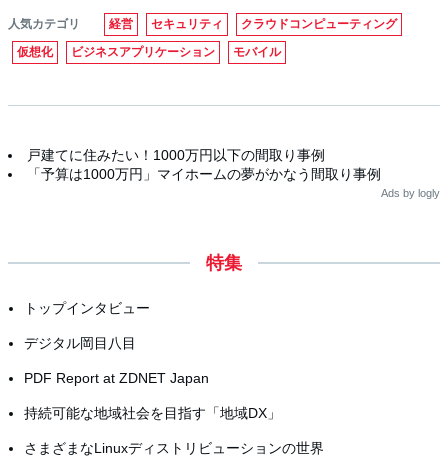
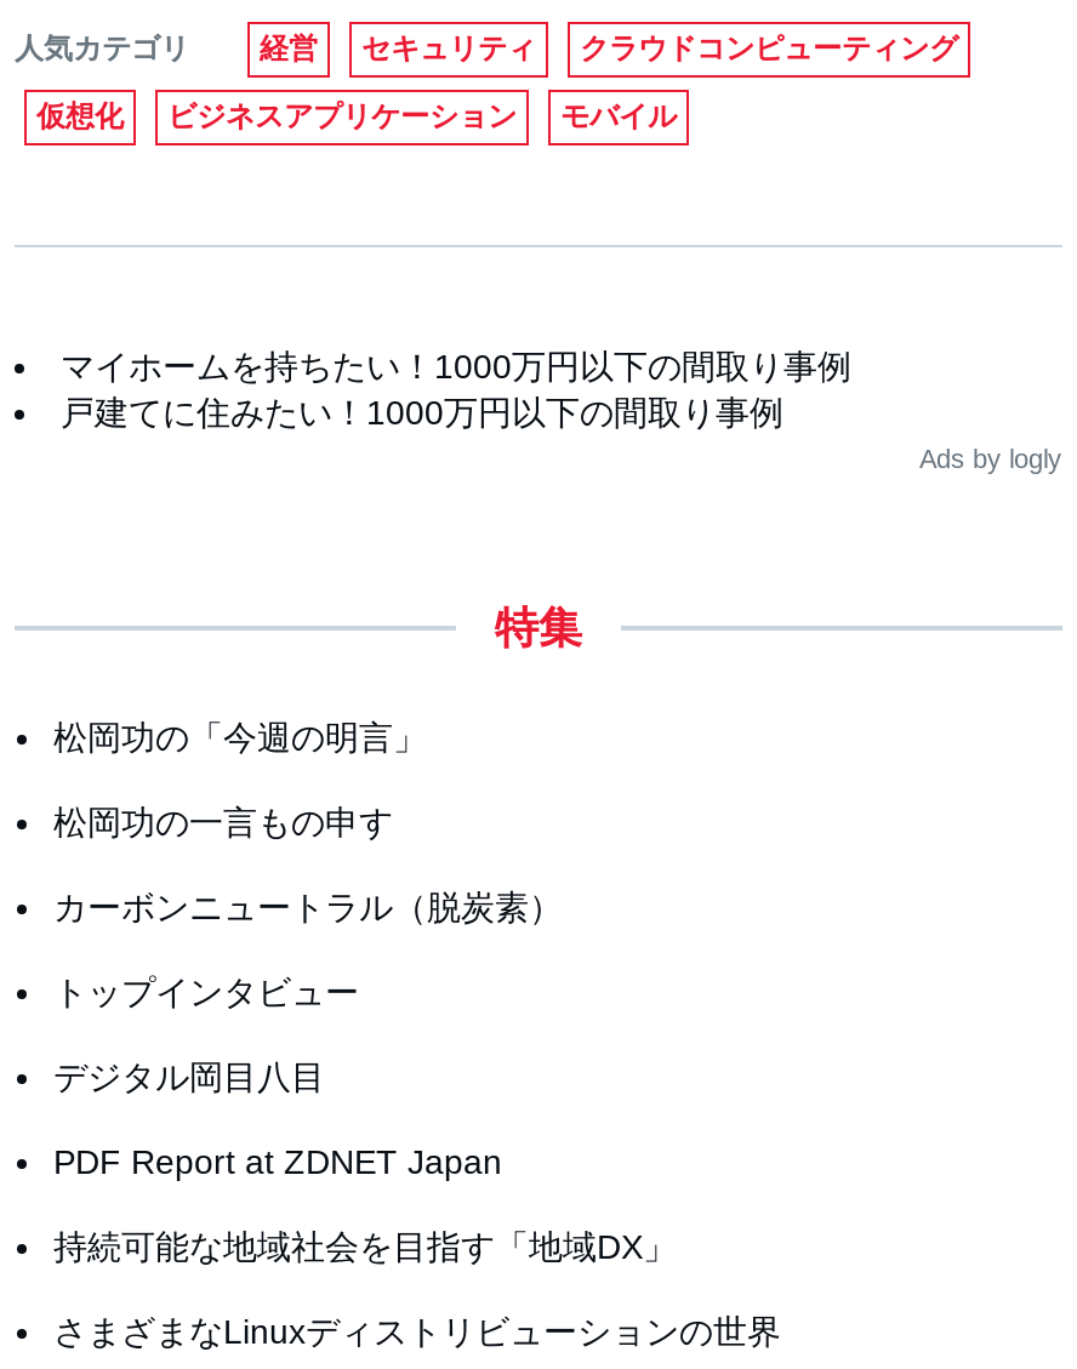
+ マイホームを持ちたい！1000万円以下の間取り事例

- 「予算は1000万円」マイホームの夢がかなう間取り事例

+ 松岡功の「今週の明言」
+ 松岡功の一言もの申す
+ カーボンニュートラル（脱炭素）
